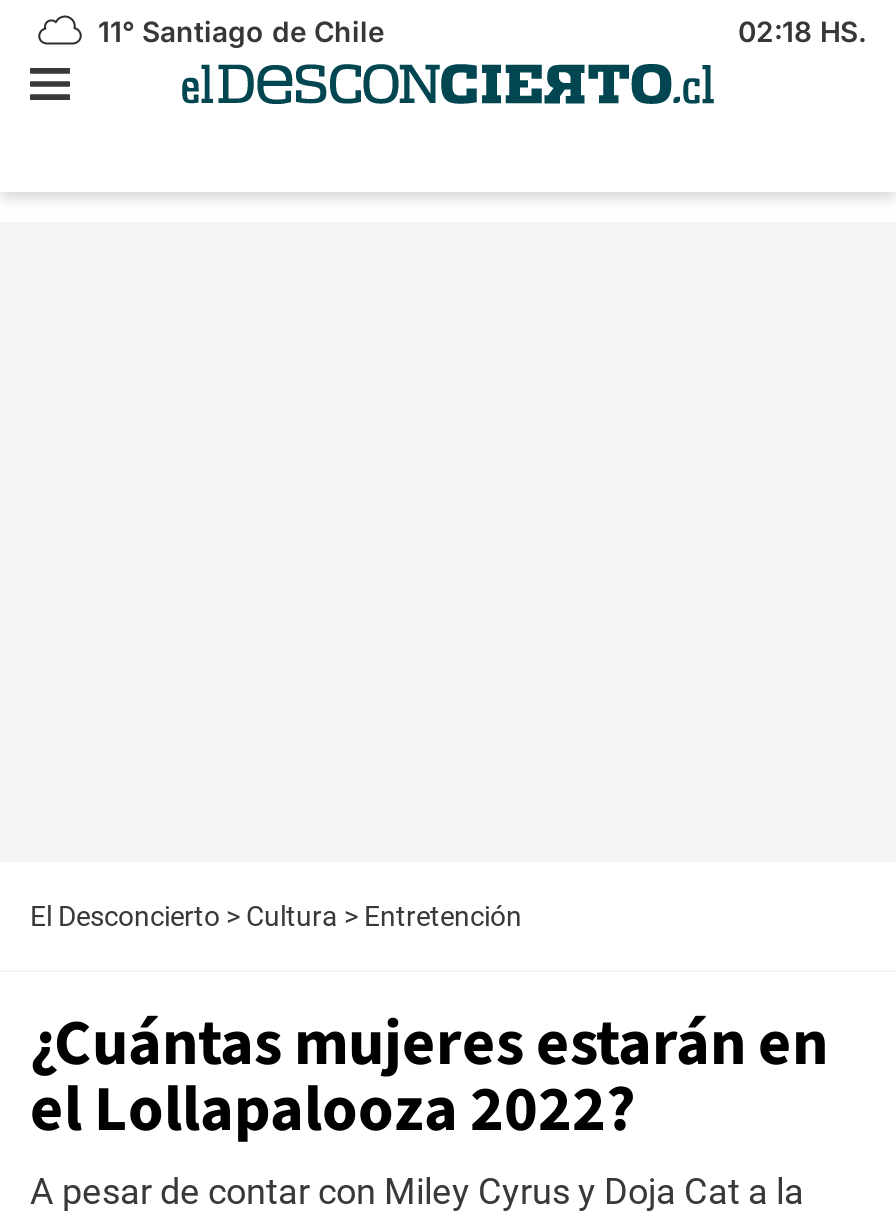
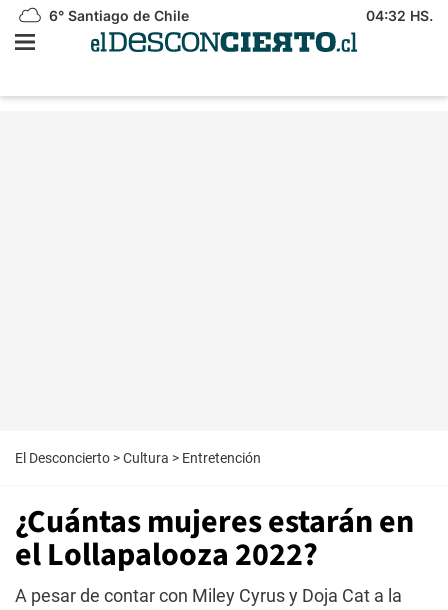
- 11° Santiago de Chile
+ 6° Santiago de Chile

- 02:18 HS.
+ 04:32 HS.
